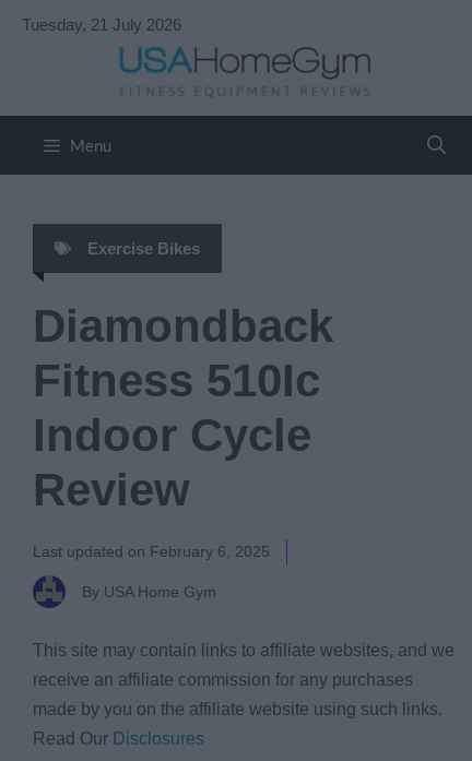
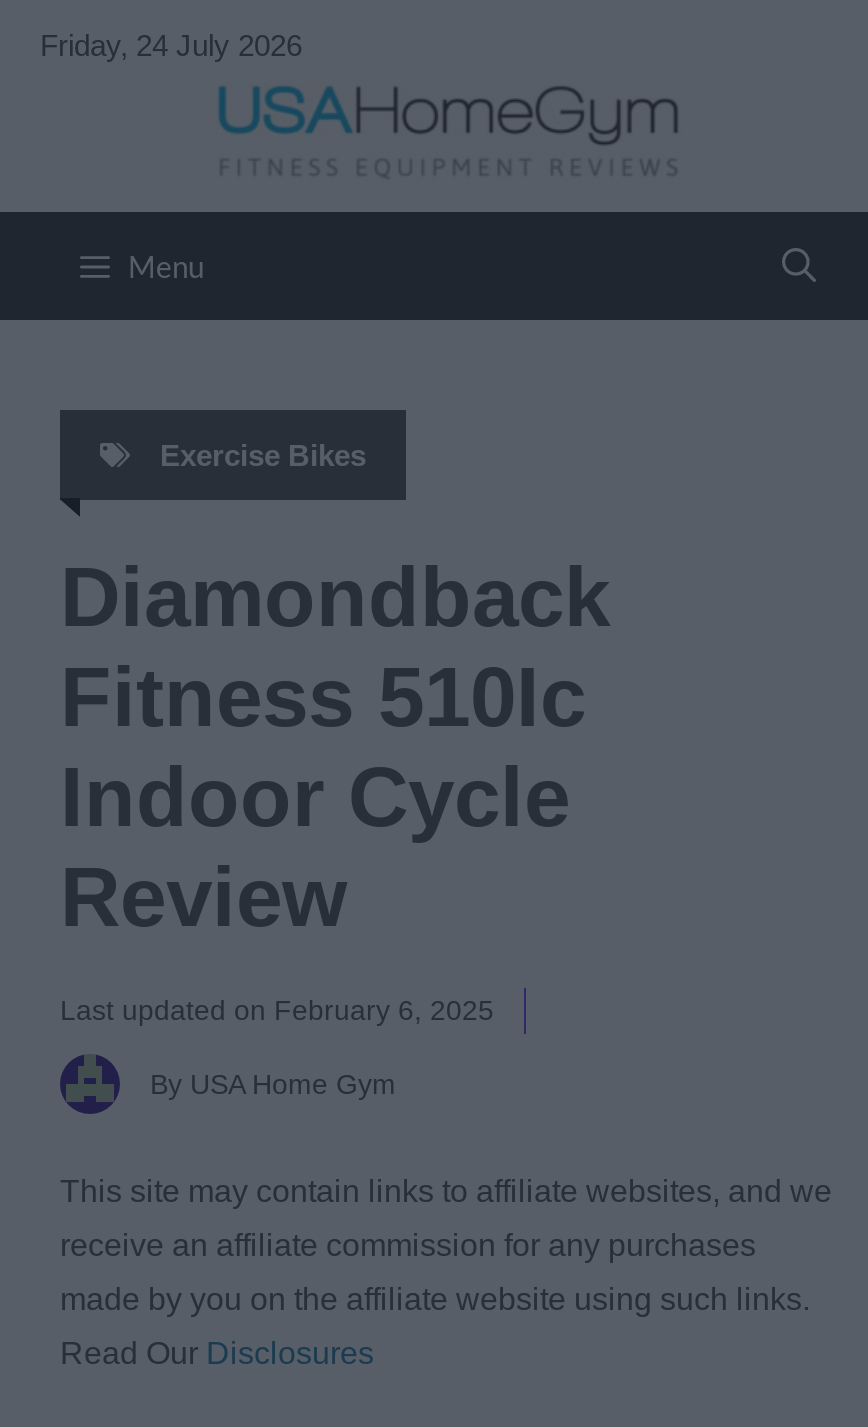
- Tuesday, 21 July 2026
+ Friday, 24 July 2026
